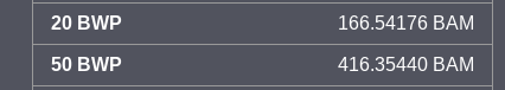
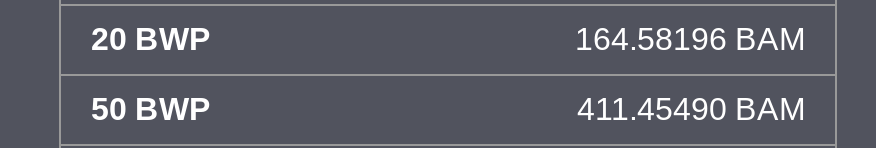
- 166.54176 BAM
+ 164.58196 BAM

- 416.35440 BAM
+ 411.45490 BAM
